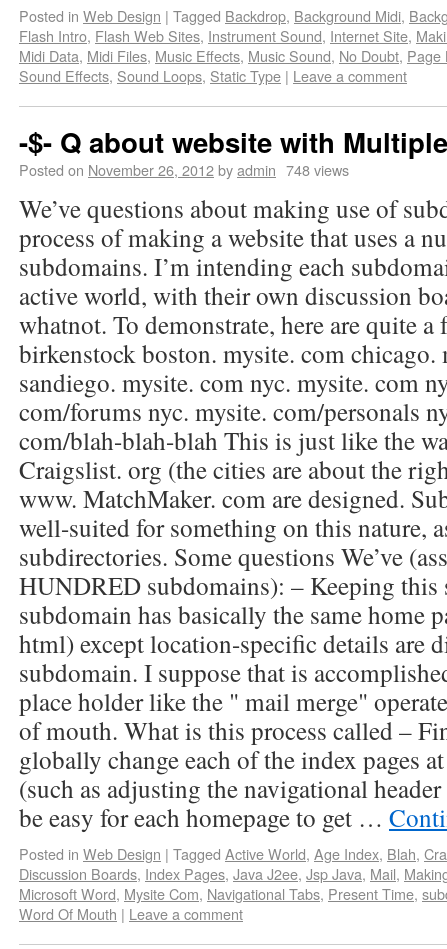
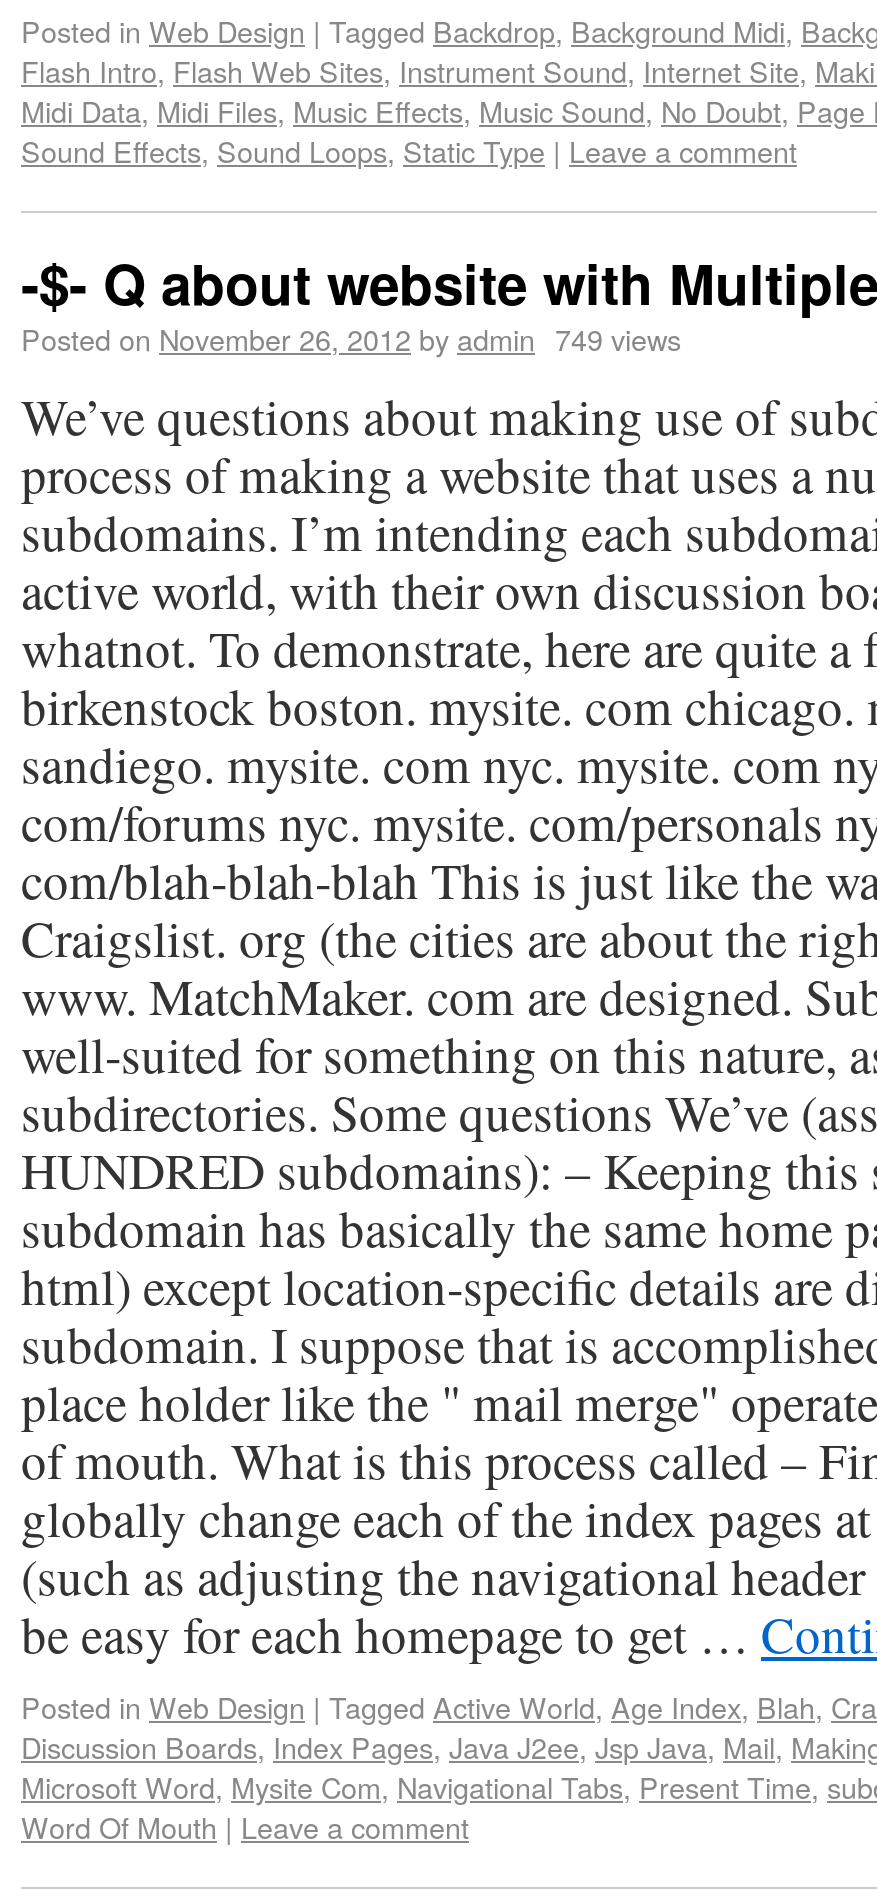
- Posted on November 26, 2012 by admin 748 views
+ Posted on November 26, 2012 by admin 749 views
